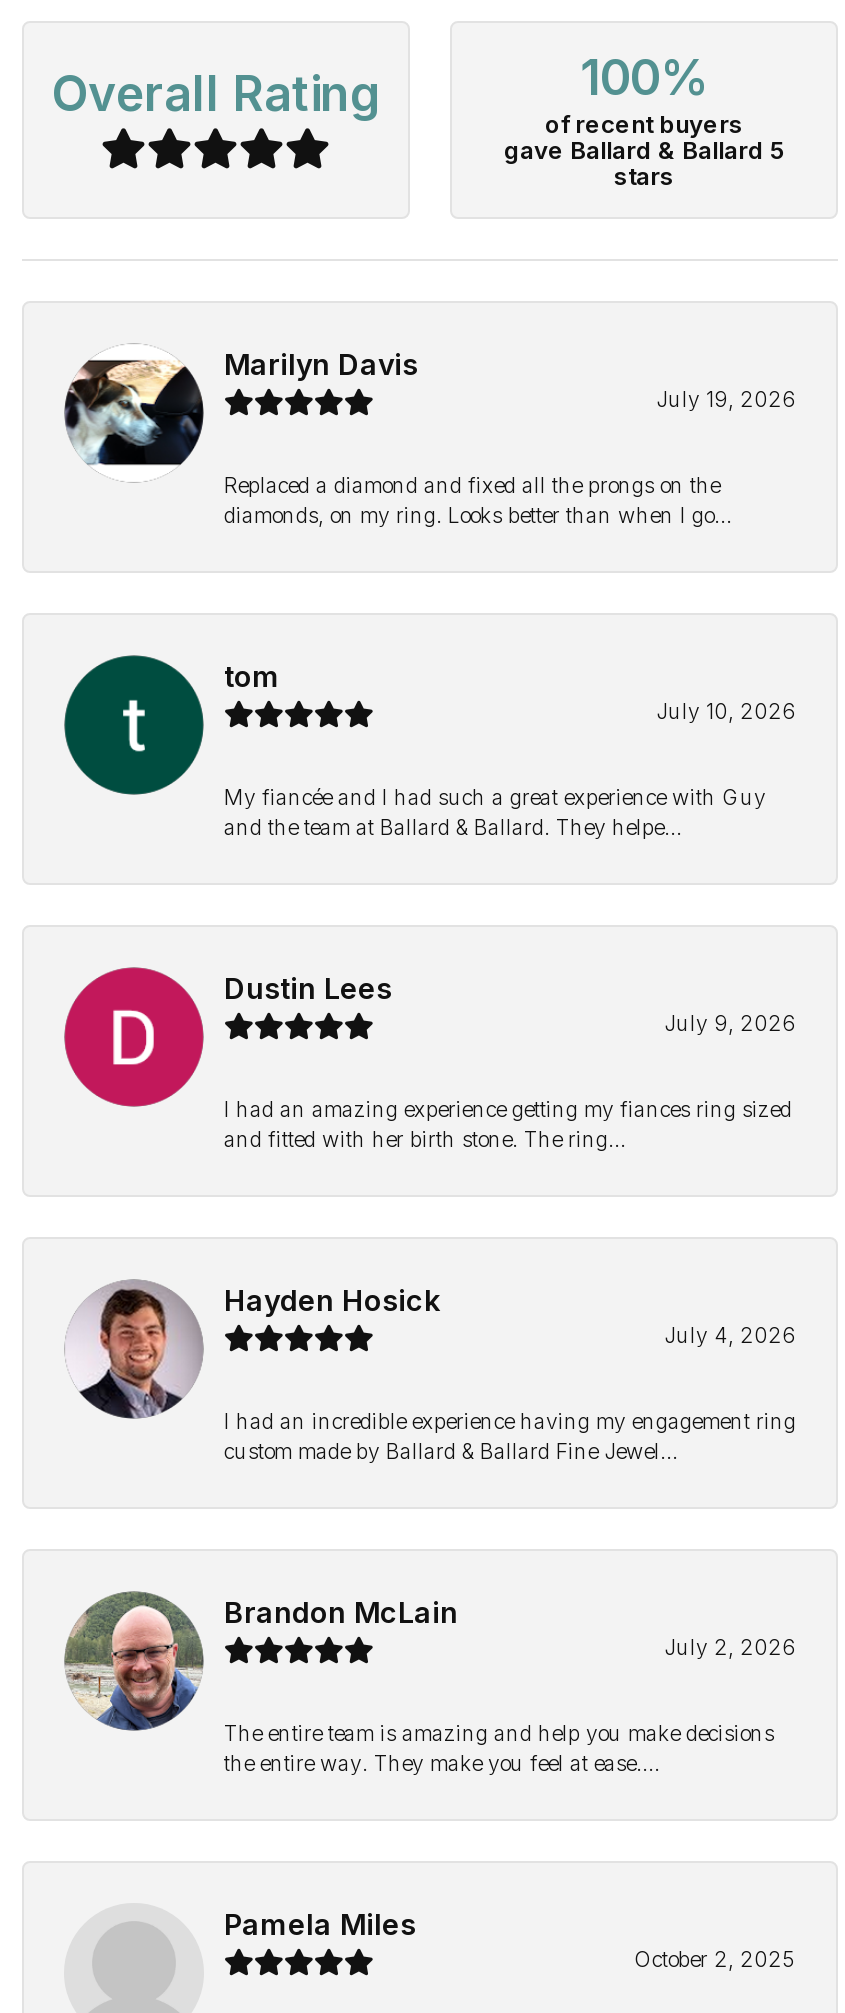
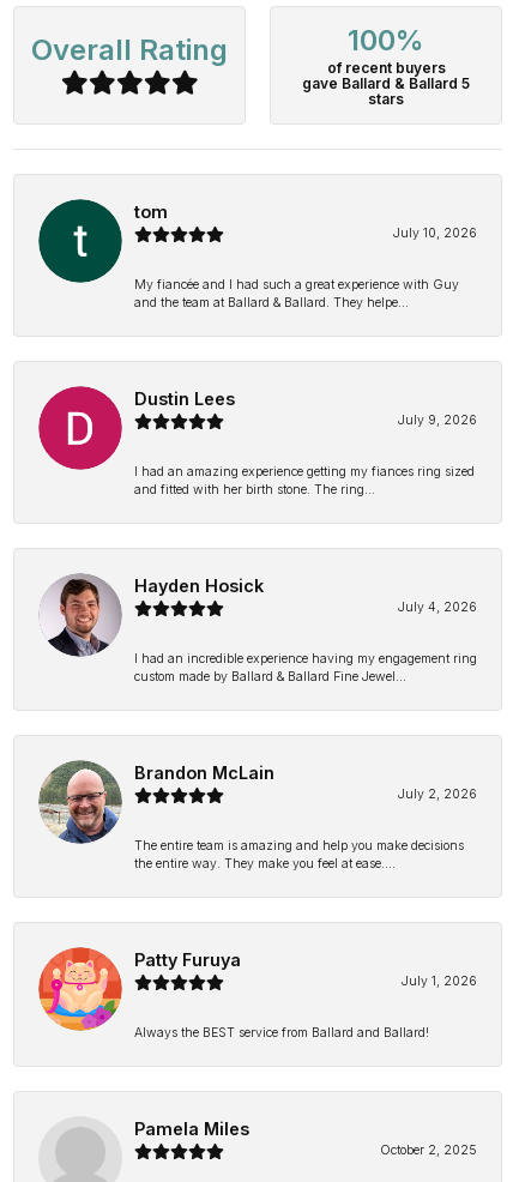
- [image]
- Marilyn Davis
- July 19, 2026
- Replaced a diamond and fixed all the prongs on the
- diamonds, on my ring. Looks better than when I go...

moved up: [image] | tom | July 10, 2026 | ... | The entire team is amazing and help you make decisions | the entire way. They make you feel at ease....

+ [image]
+ Patty Furuya
+ July 1, 2026
+ Always the BEST service from Ballard and Ballard!
